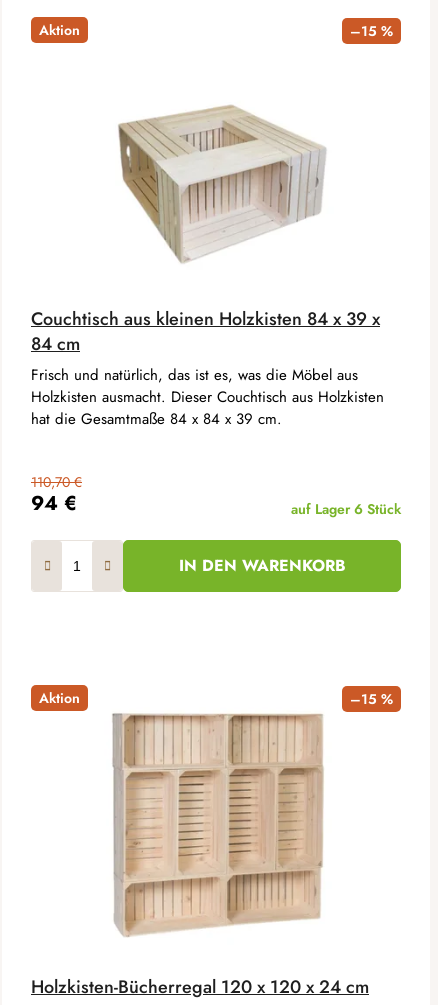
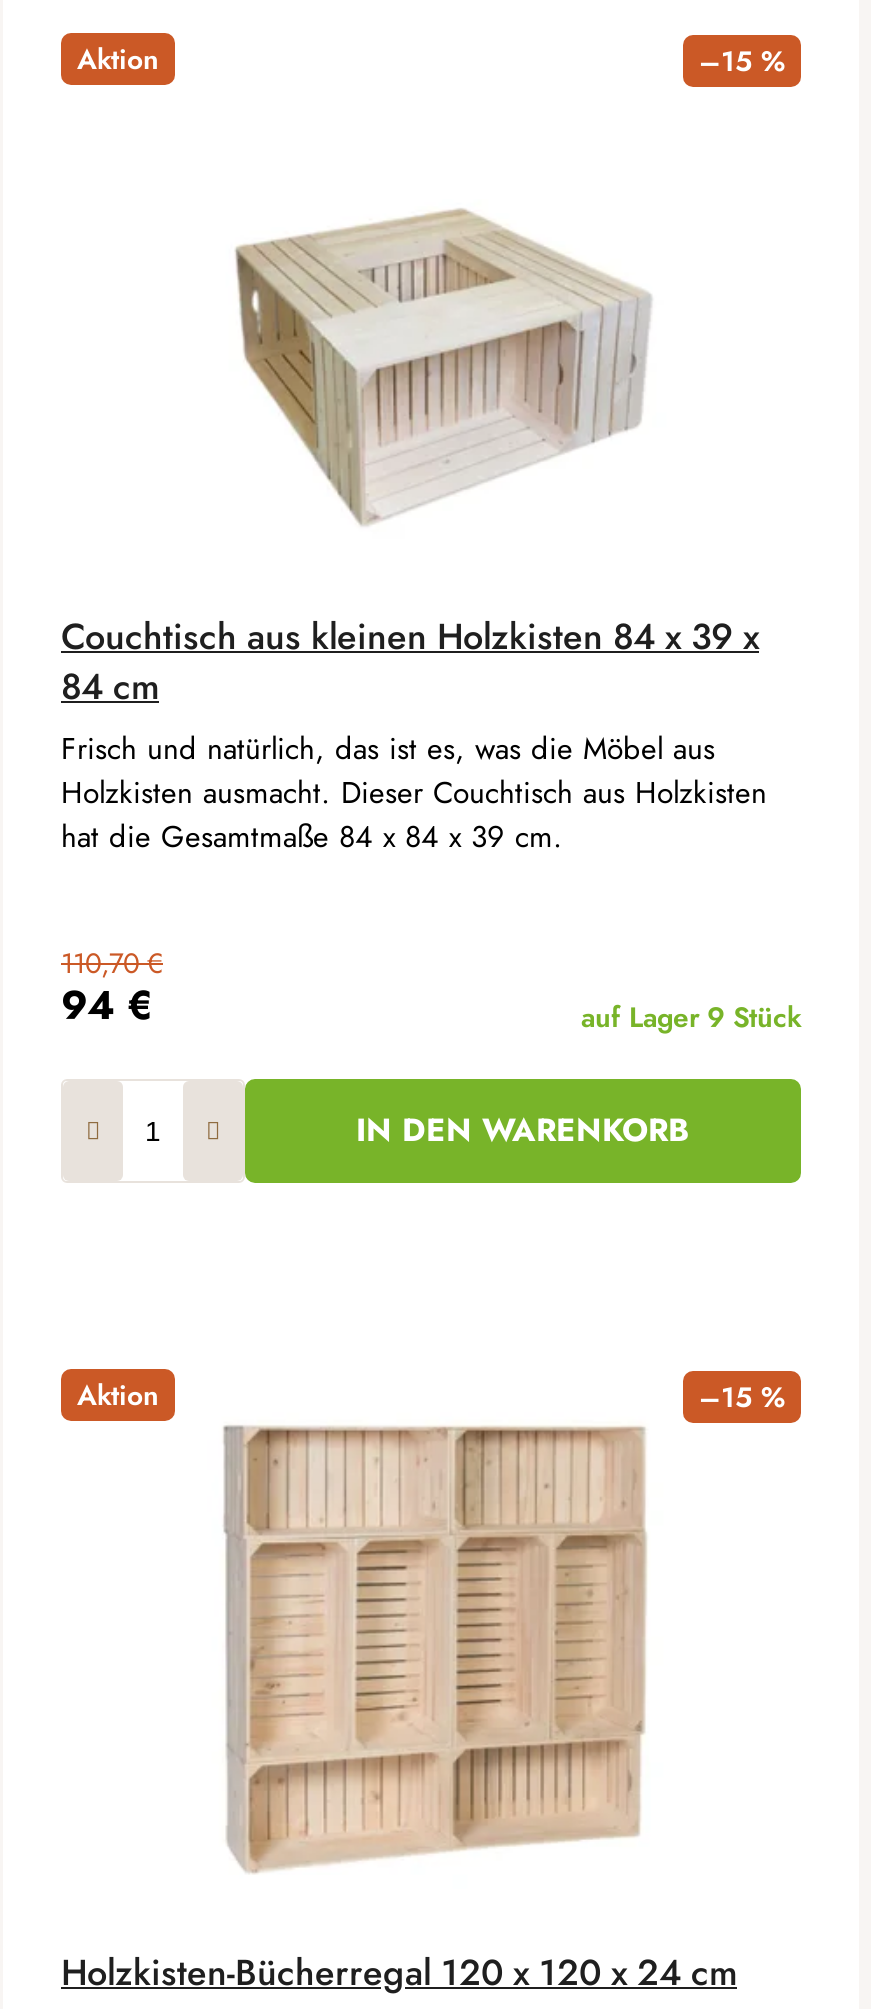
- auf Lager 6 Stück
+ auf Lager 9 Stück
